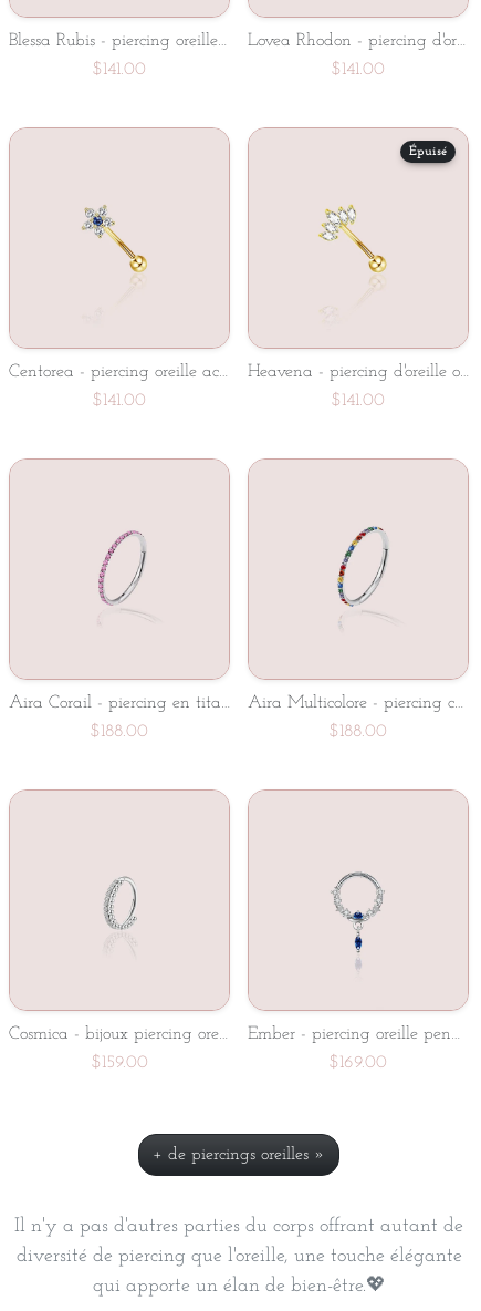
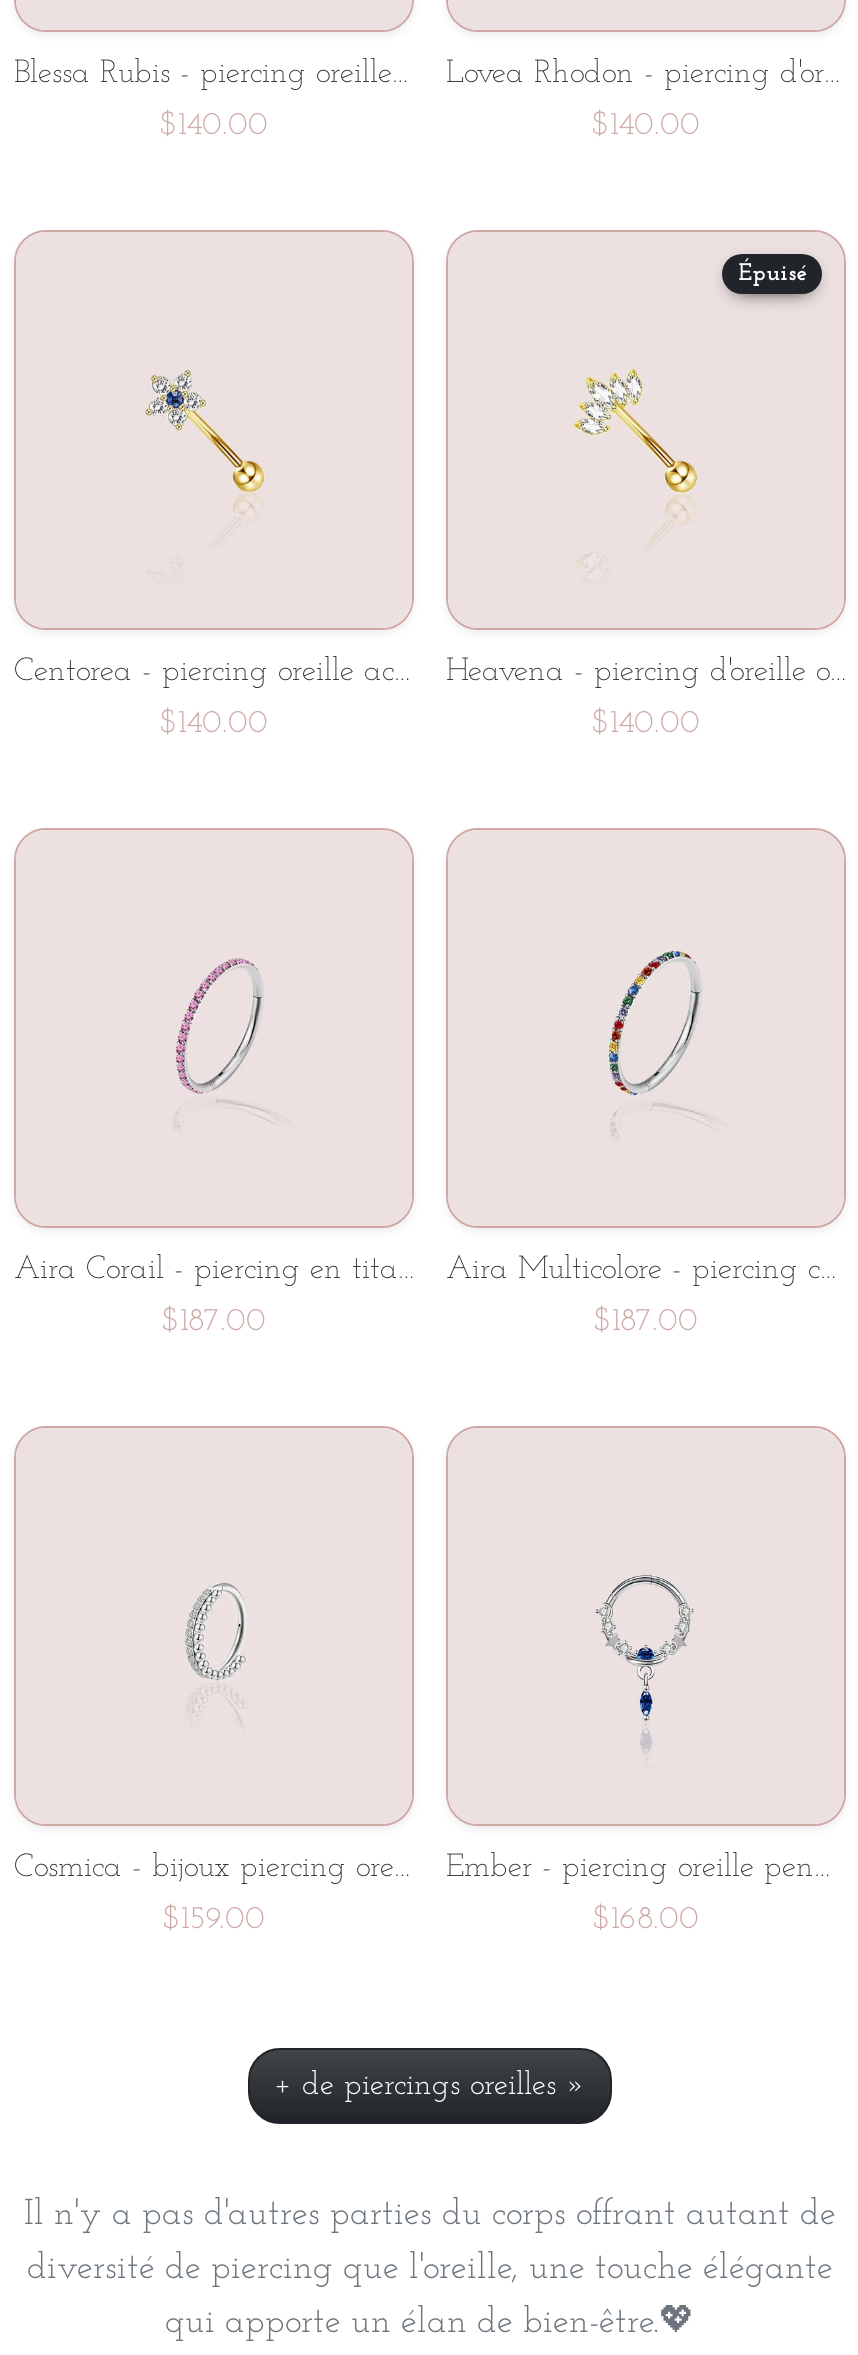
- $141.00
+ $140.00

- $141.00
+ $140.00

- $141.00
+ $140.00

- $141.00
+ $140.00

- $188.00
+ $187.00

- $188.00
+ $187.00

- $169.00
+ $168.00
